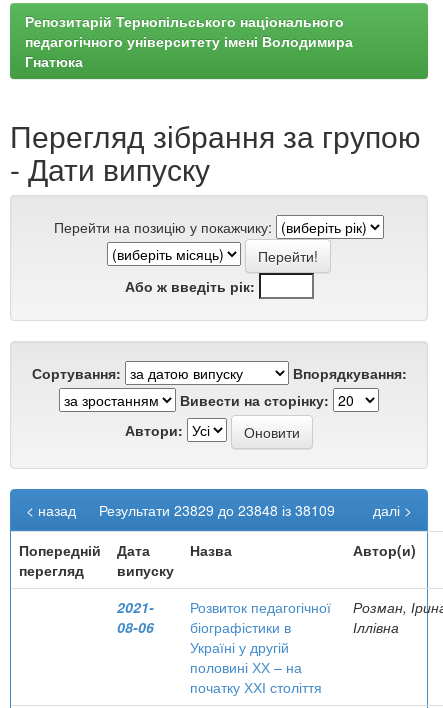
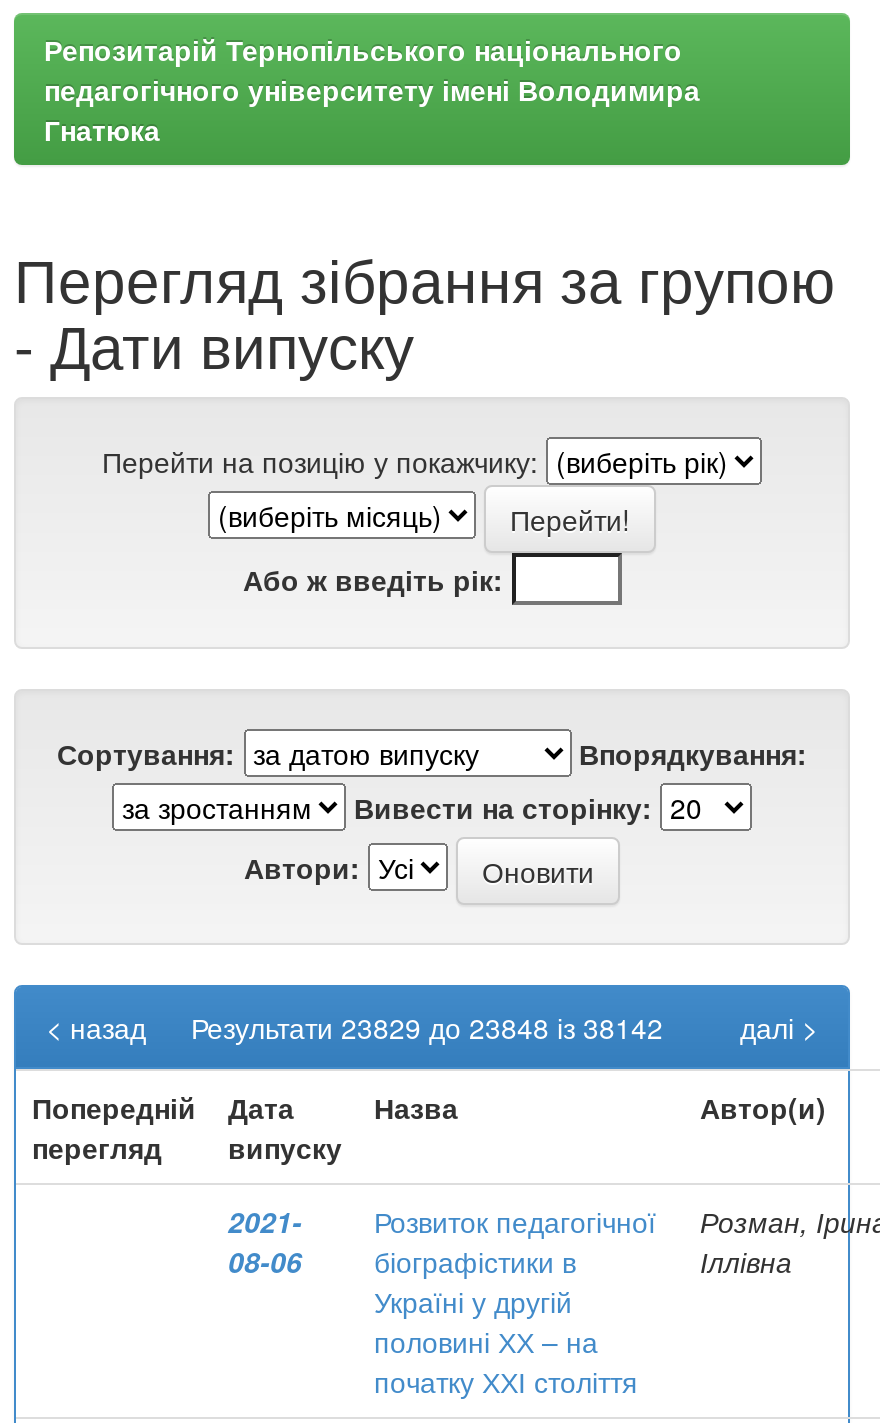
- Результати 23829 до 23848 із 38109
+ Результати 23829 до 23848 із 38142
